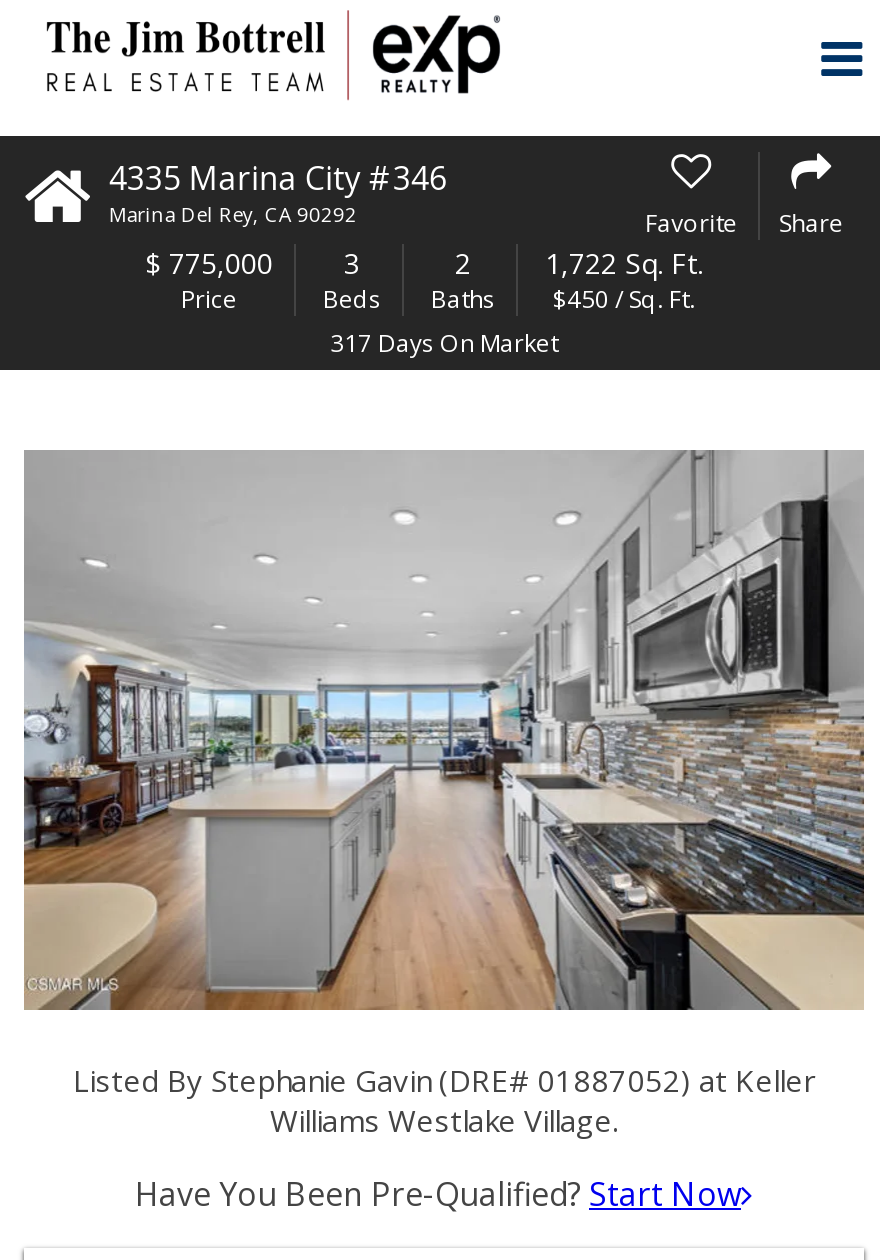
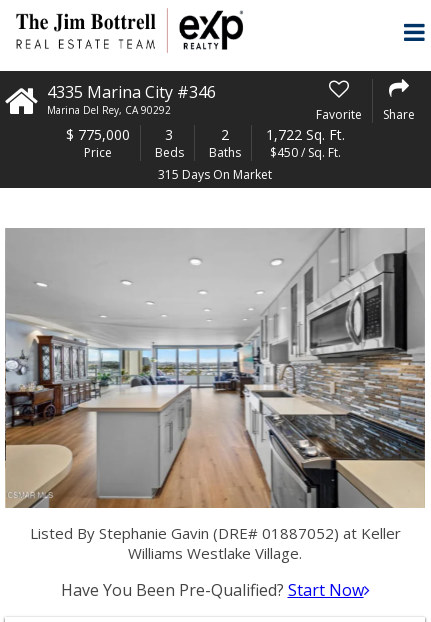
- 317 Days On Market
+ 315 Days On Market
